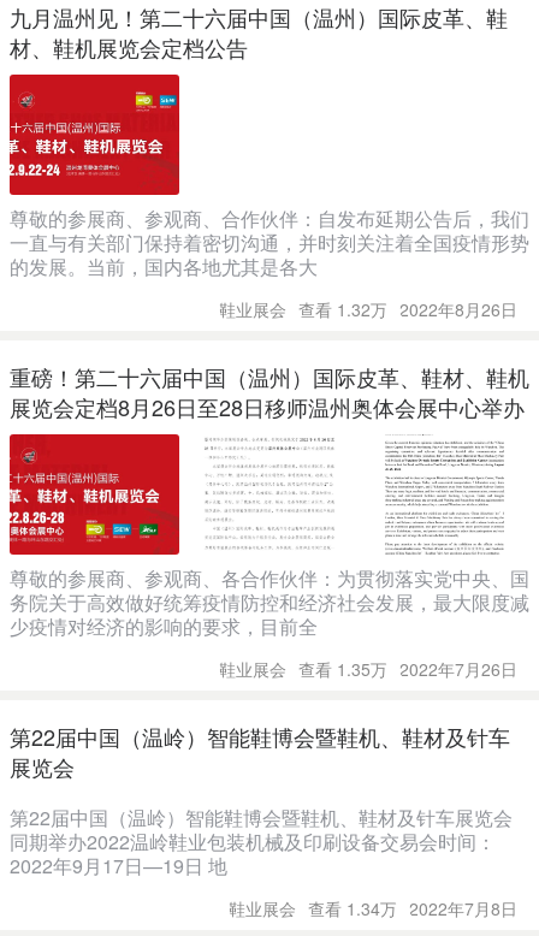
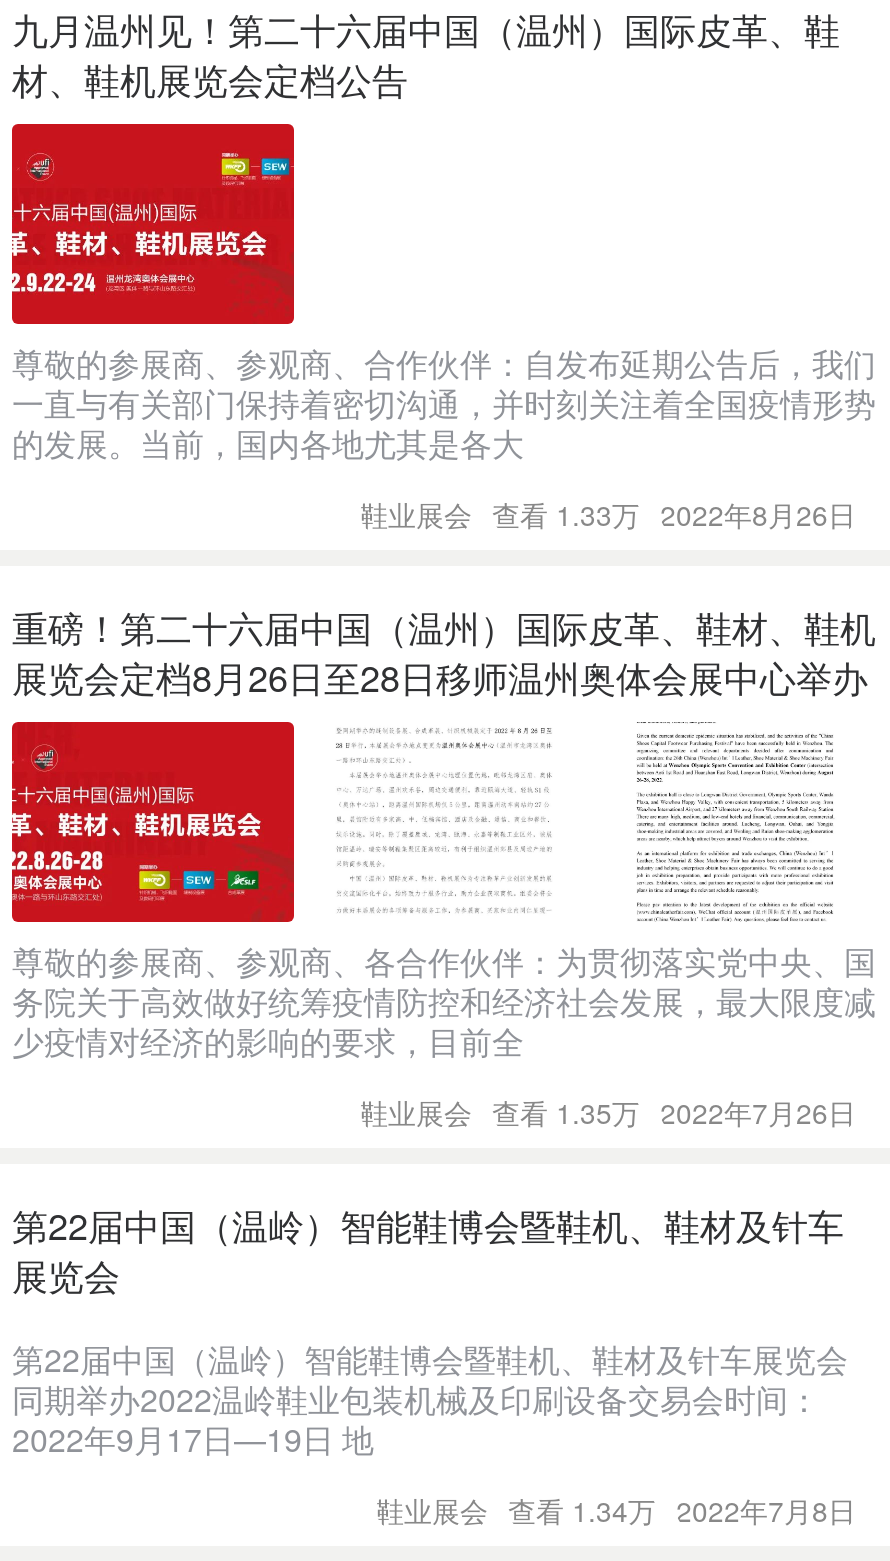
- 鞋业展会 查看 1.32万 2022年8月26日
+ 鞋业展会 查看 1.33万 2022年8月26日
